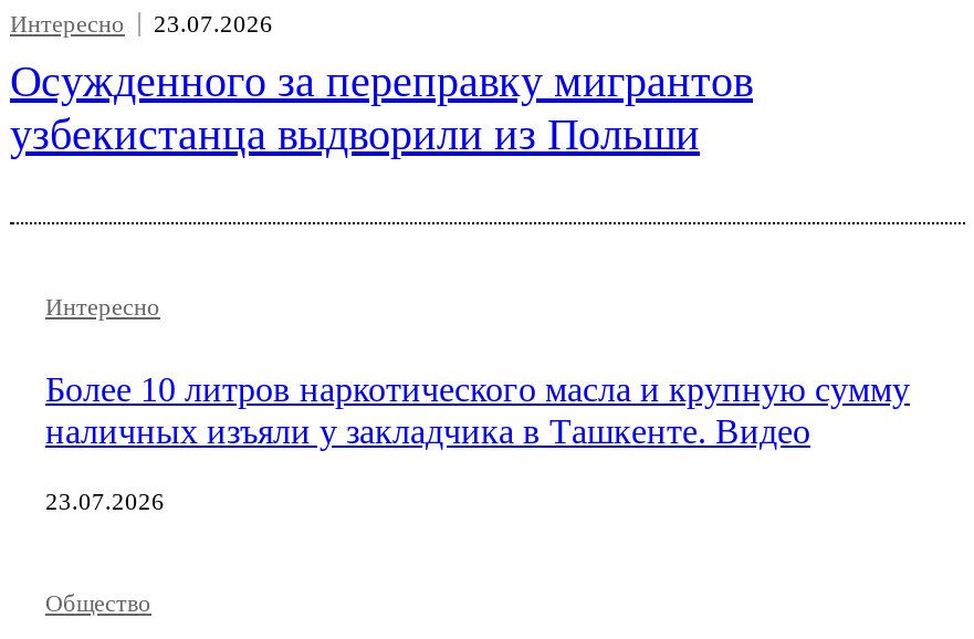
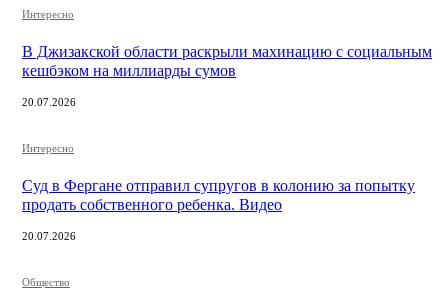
- 23.07.2026
- Осужденного за переправку мигрантов
- узбекистанца выдворили из Польши
+ В Джизакской области раскрыли махинацию с социальным
+ кешбэком на миллиарды сумов
+ 20.07.2026

- Более 10 литров наркотического масла и крупную сумму
- наличных изъяли у закладчика в Ташкенте. Видео
+ Суд в Фергане отправил супругов в колонию за попытку
+ продать собственного ребенка. Видео

- 23.07.2026
+ 20.07.2026
